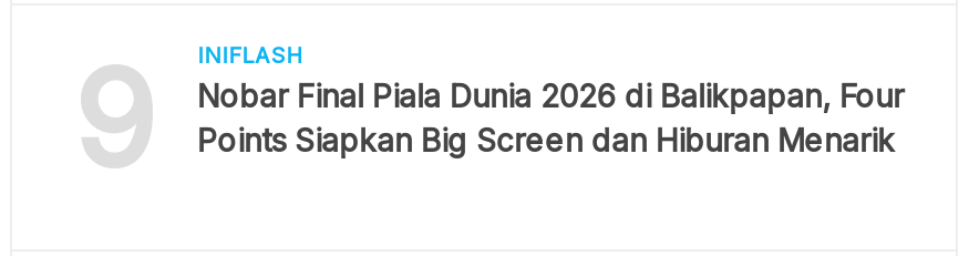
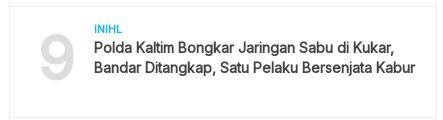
- INIFLASH
- Nobar Final Piala Dunia 2026 di Balikpapan, Four
- Points Siapkan Big Screen dan Hiburan Menarik
+ INIHL
+ Polda Kaltim Bongkar Jaringan Sabu di Kukar,
+ Bandar Ditangkap, Satu Pelaku Bersenjata Kabur
